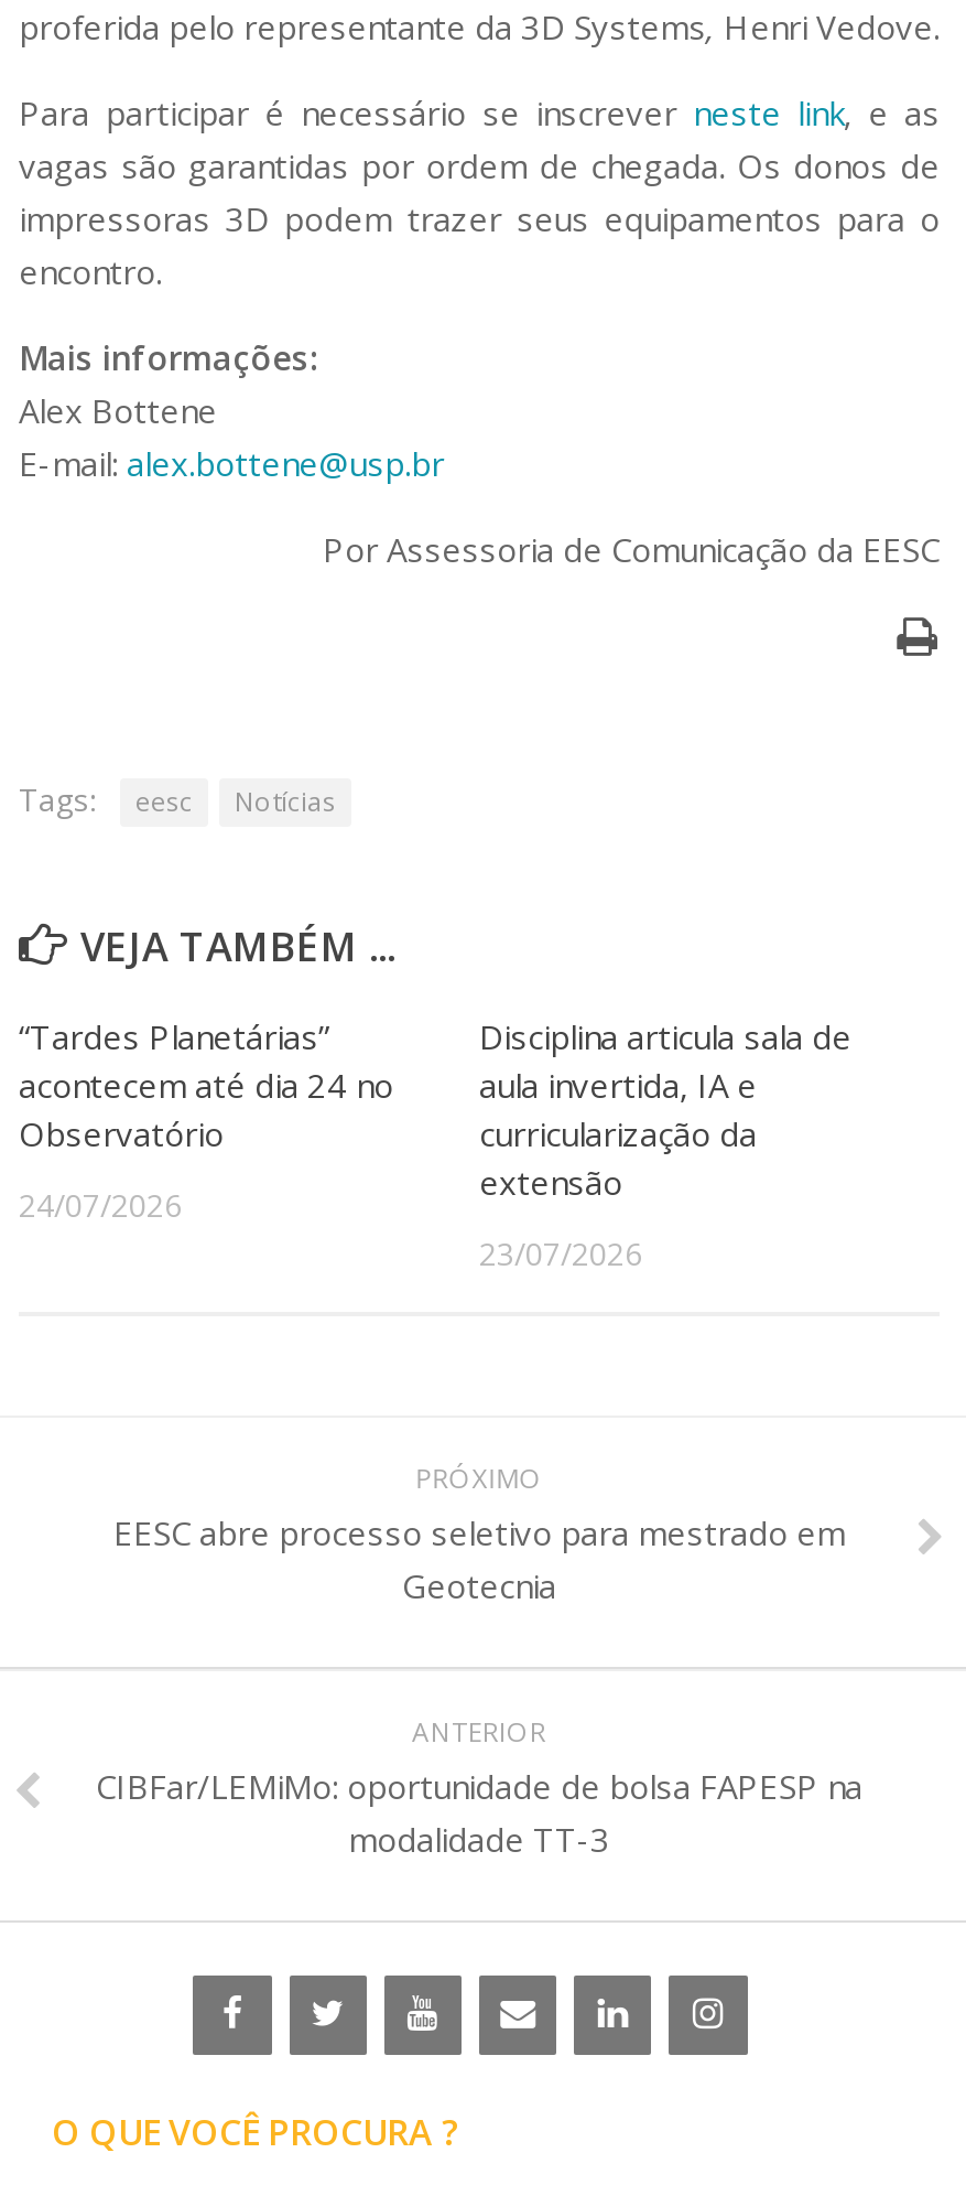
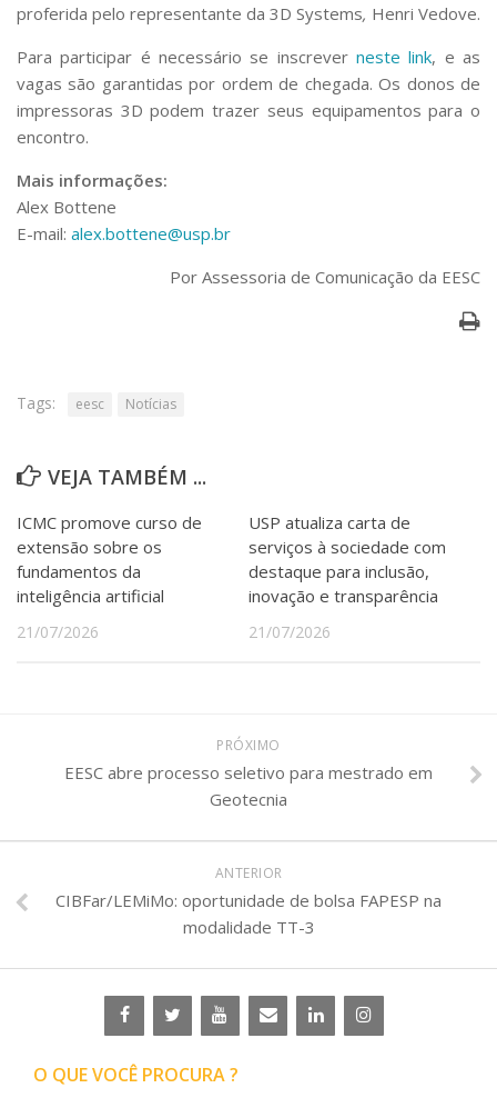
- “Tardes Planetárias”
- acontecem até dia 24 no
- Observatório
+ ICMC promove curso de
+ extensão sobre os
+ fundamentos da
+ inteligência artificial

- Disciplina articula sala de
- aula invertida, IA e
- curricularização da
- extensão
+ USP atualiza carta de
+ serviços à sociedade com
+ destaque para inclusão,
+ inovação e transparência

- 24/07/2026
+ 21/07/2026

- 23/07/2026
+ 21/07/2026
